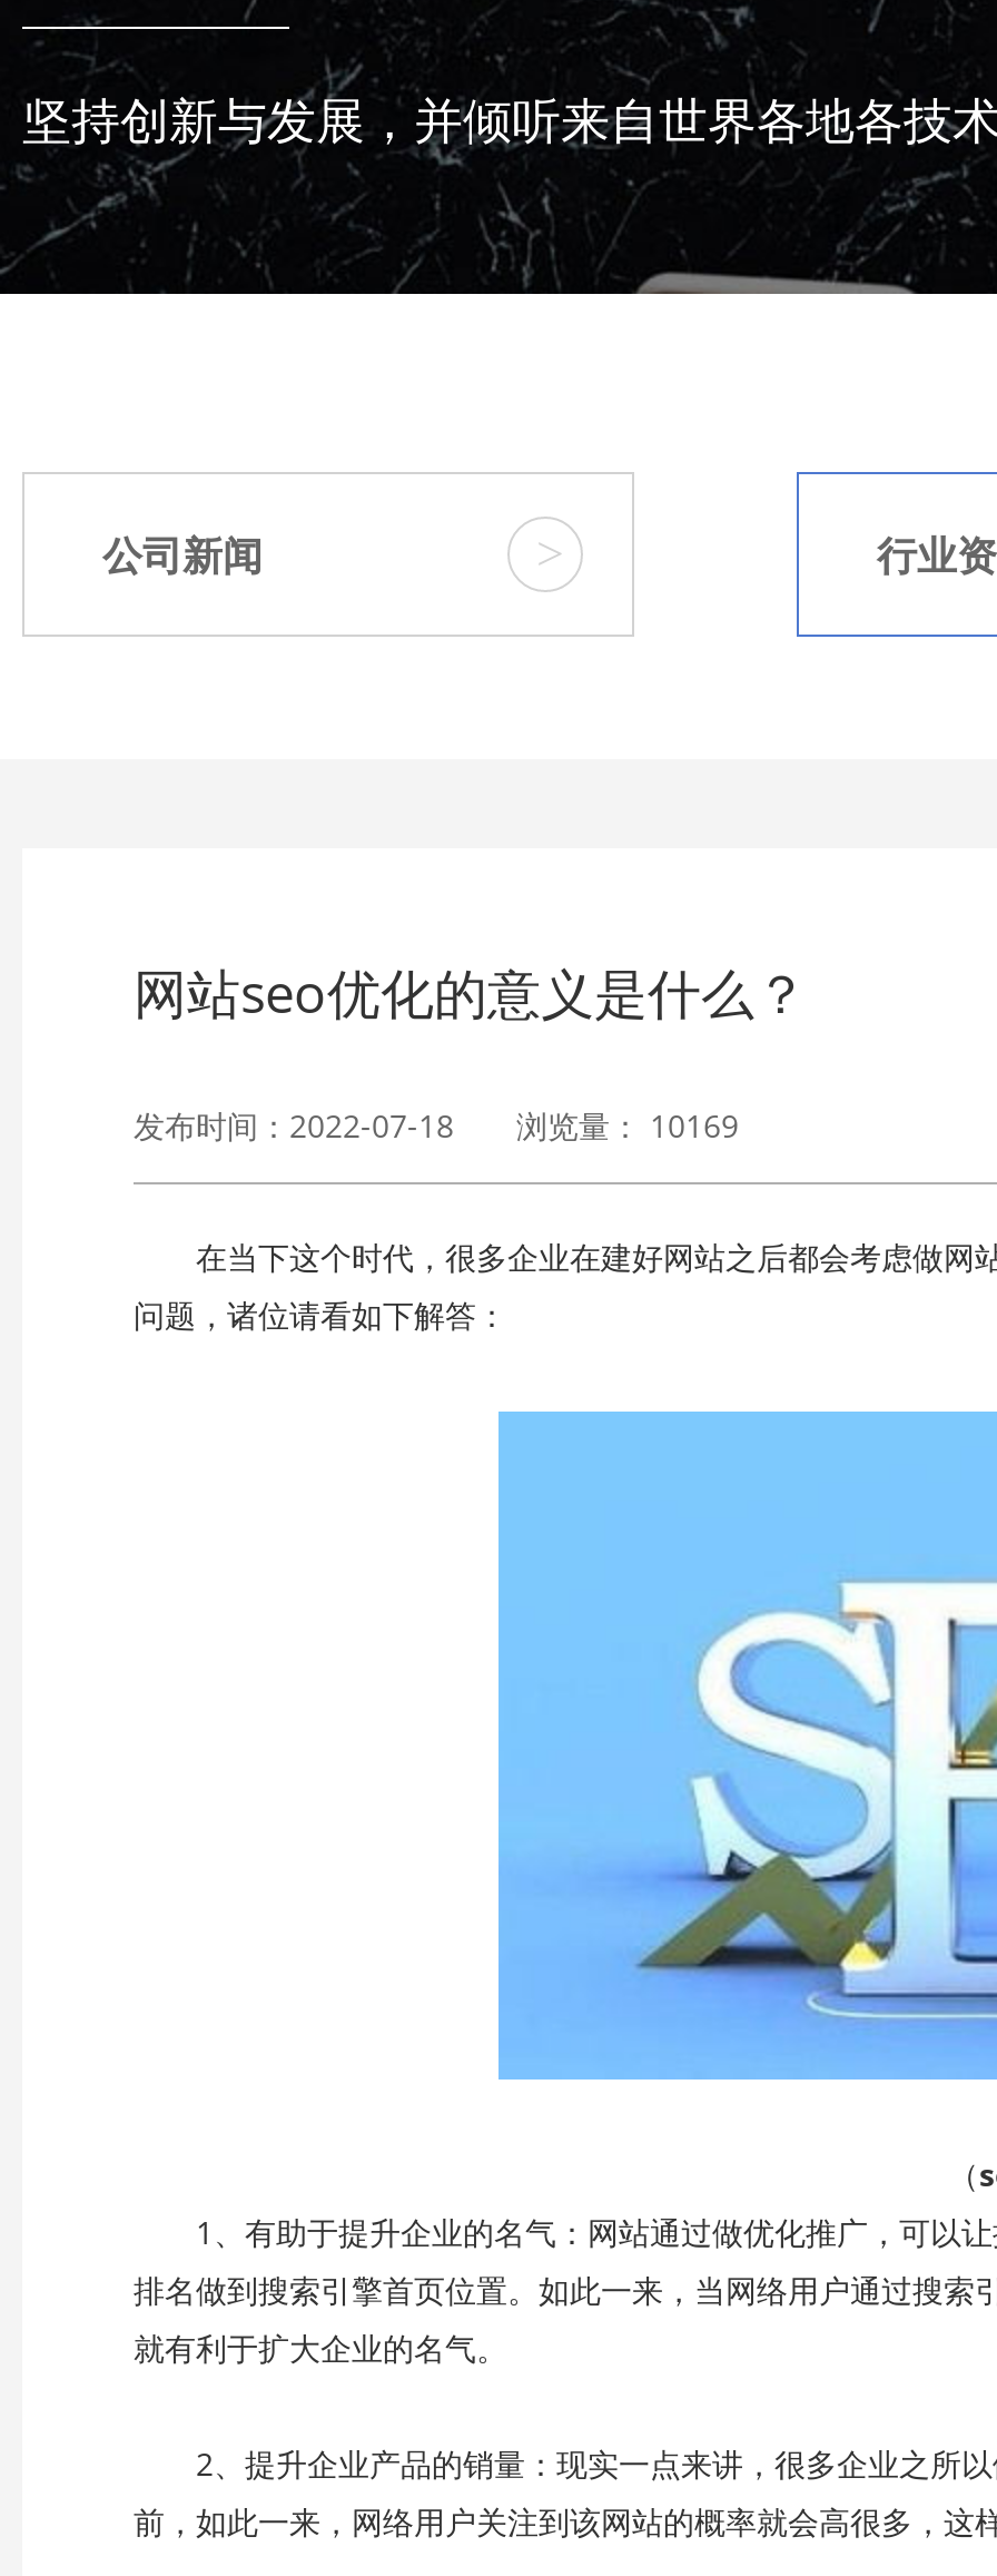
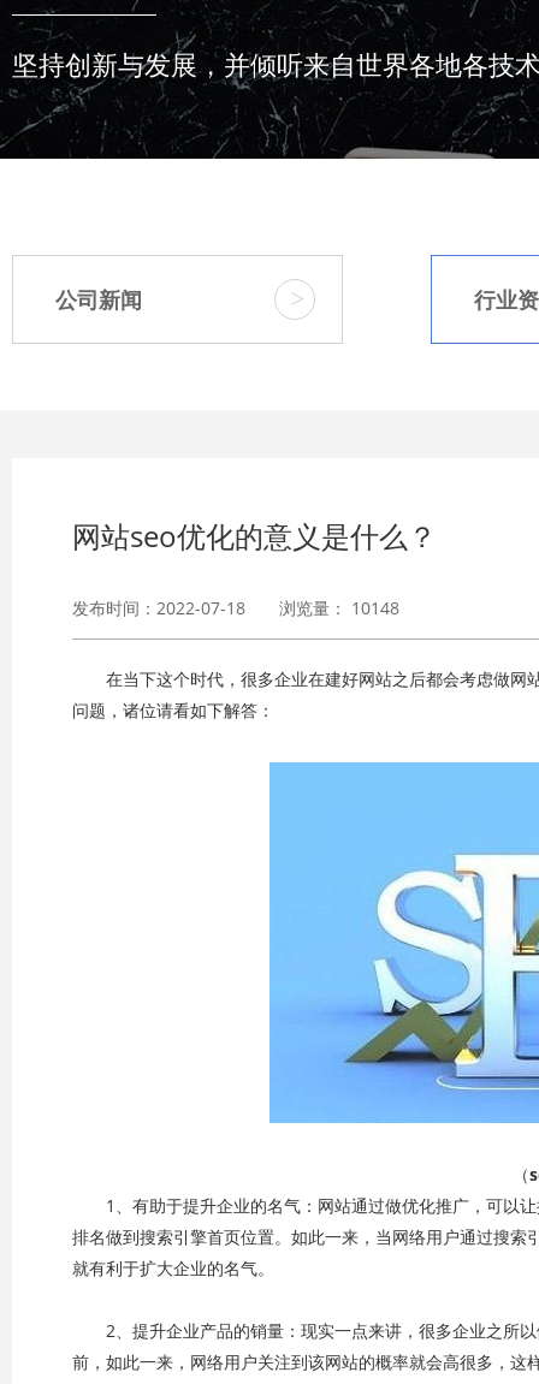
- 发布时间：2022-07-18 浏览量：10169
+ 发布时间：2022-07-18 浏览量：10148
